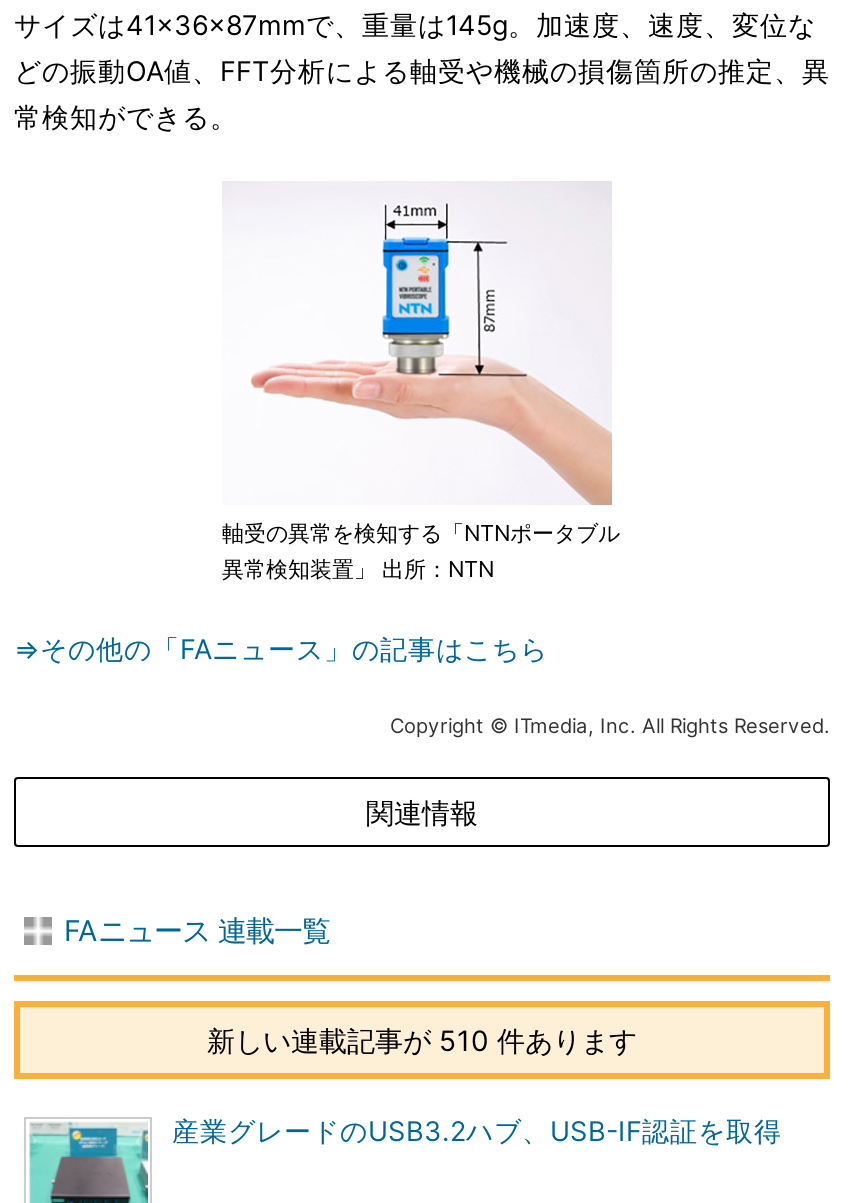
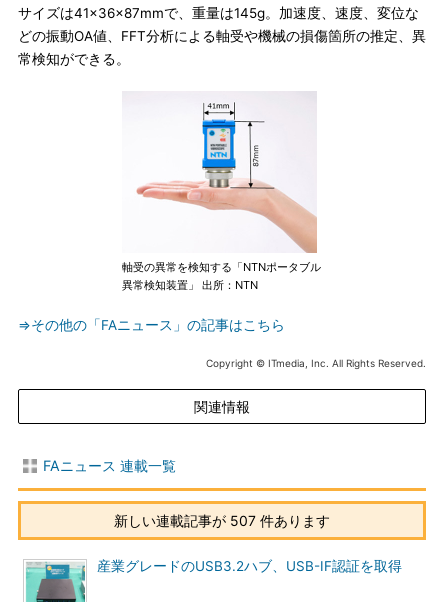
- 新しい連載記事が 510 件あります
+ 新しい連載記事が 507 件あります
